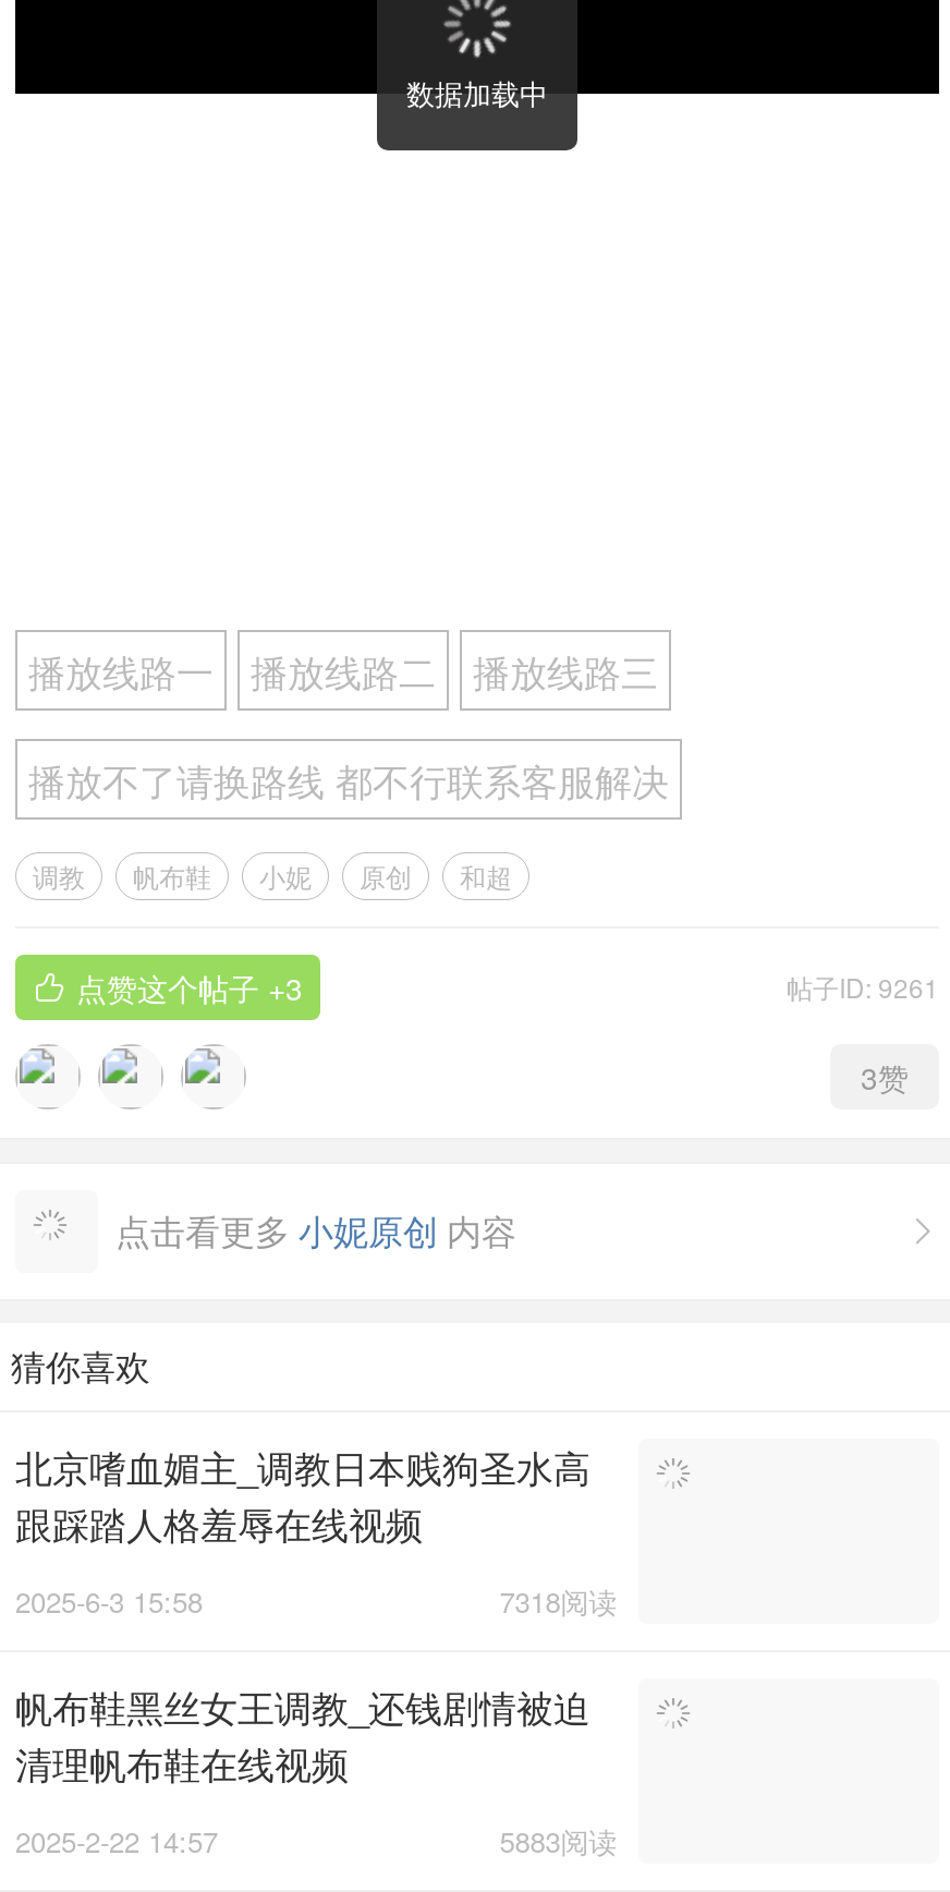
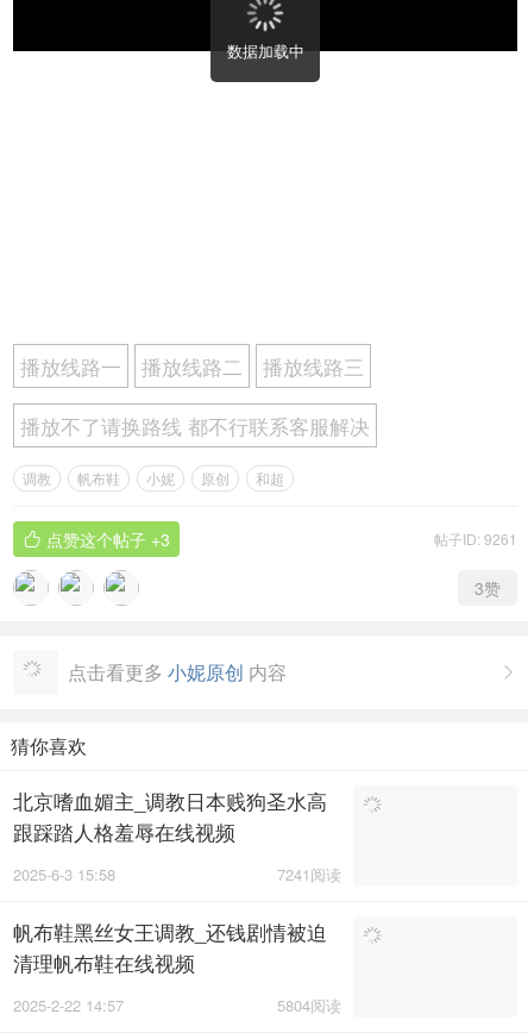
- 7318阅读
+ 7241阅读

- 5883阅读
+ 5804阅读
